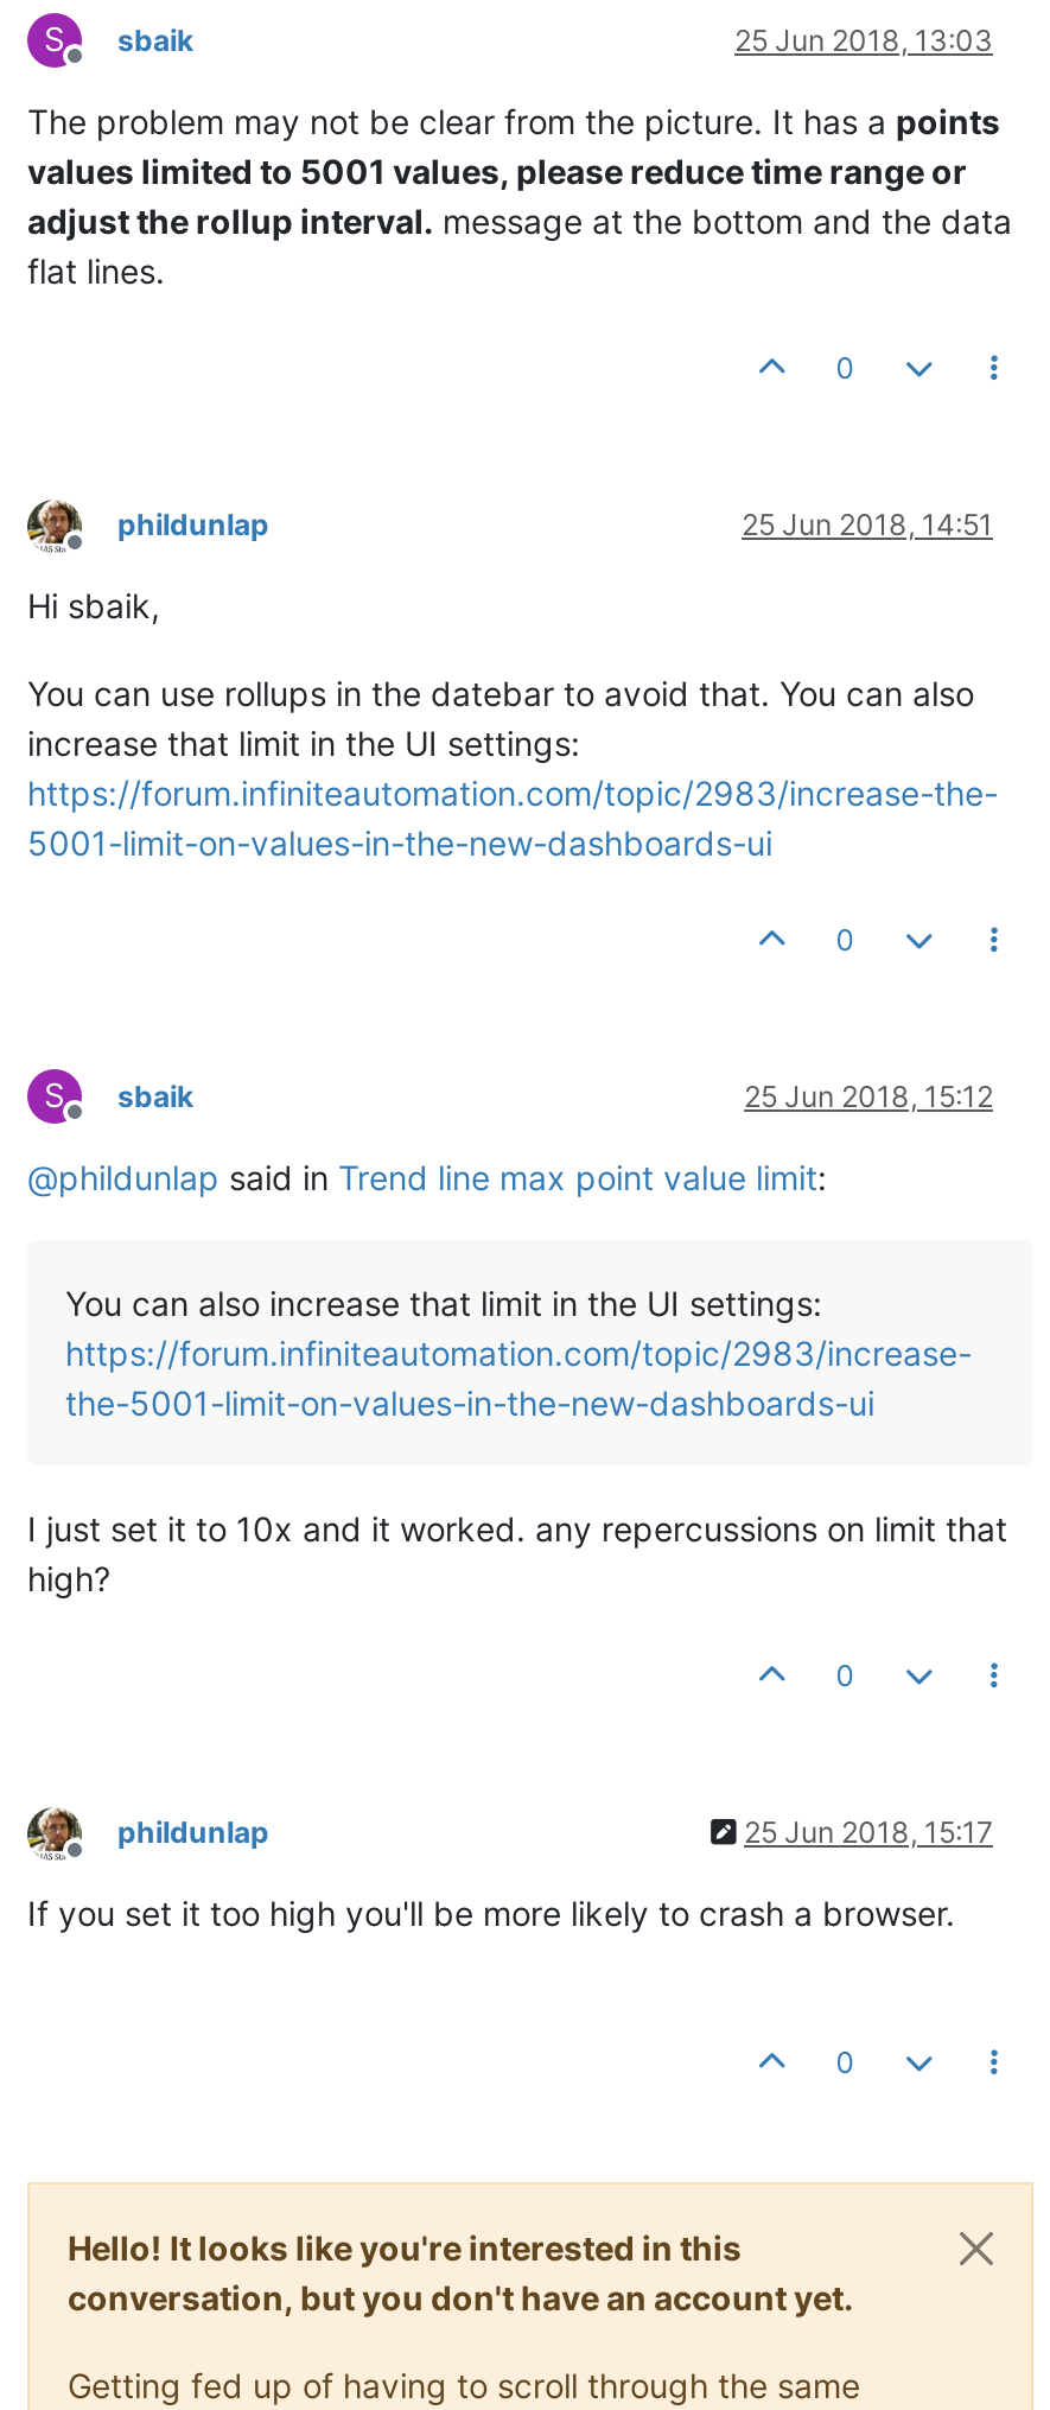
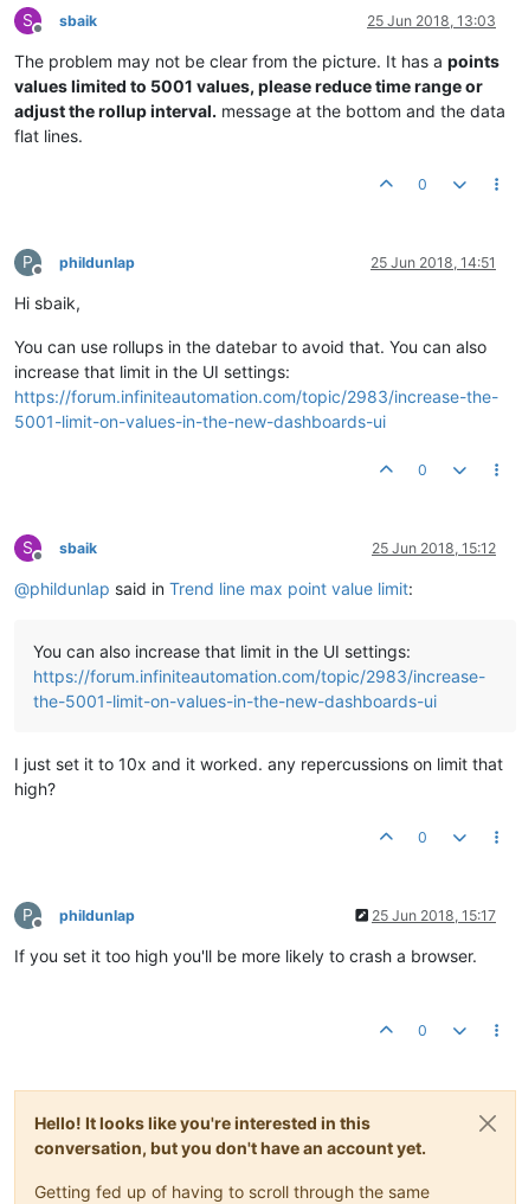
+ P

+ P
